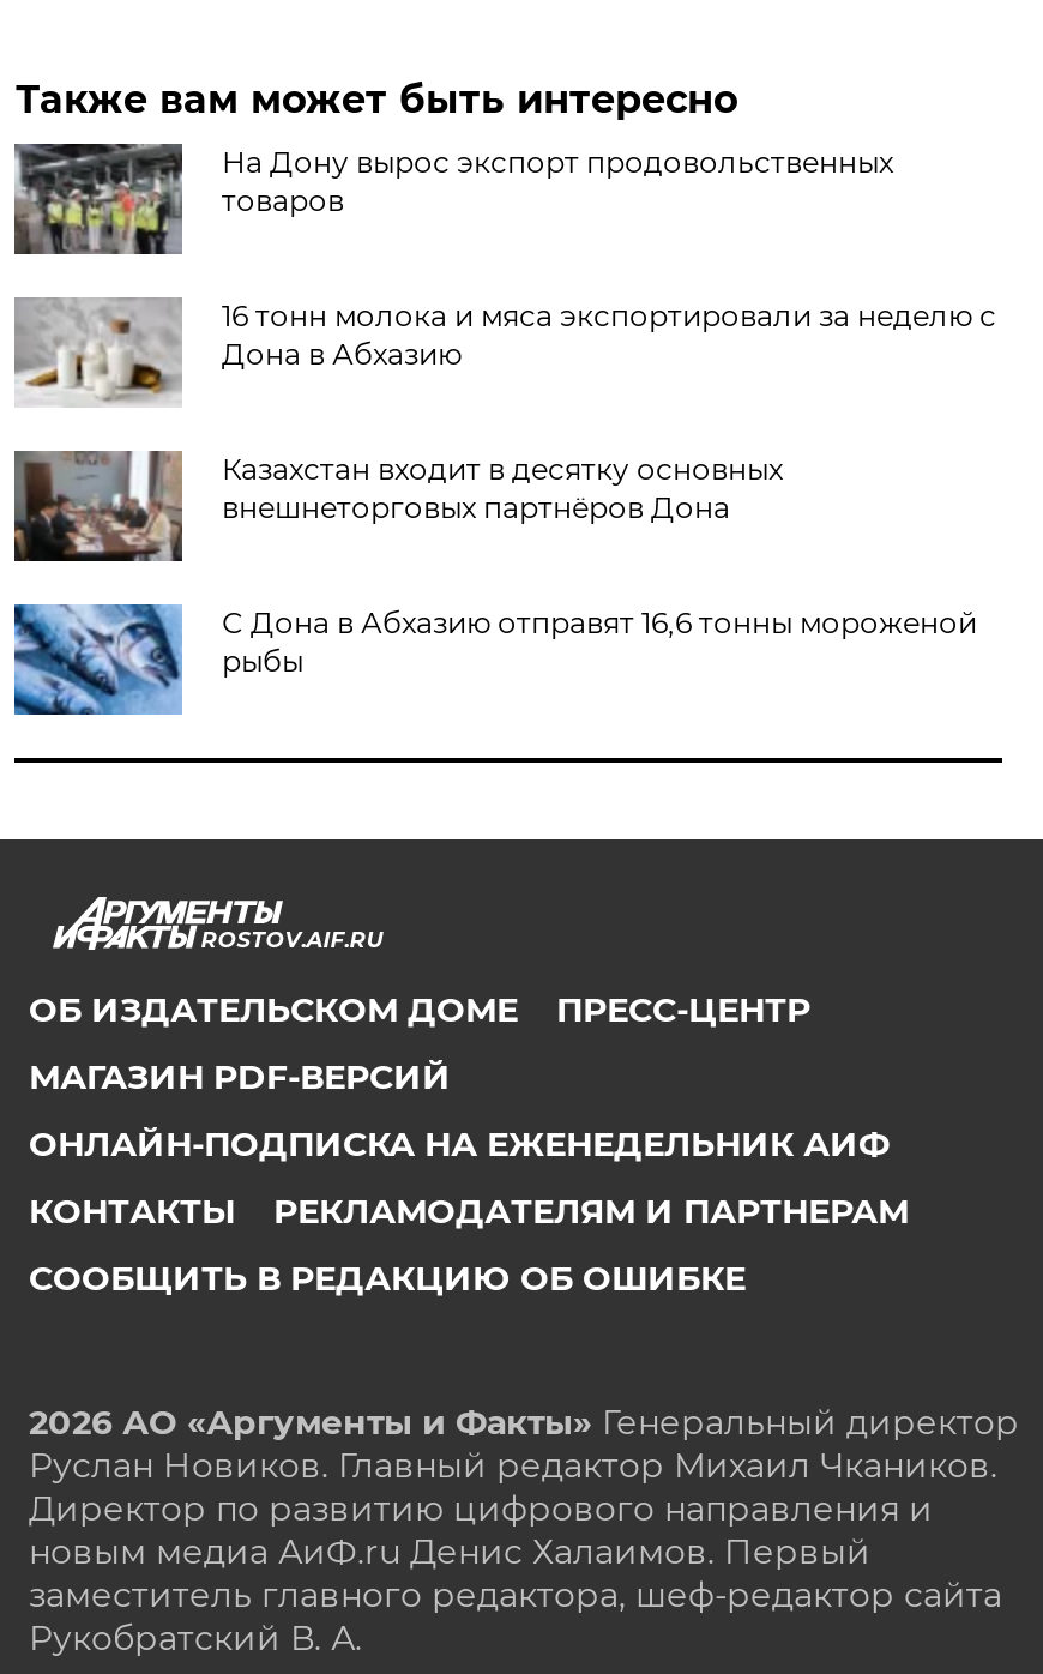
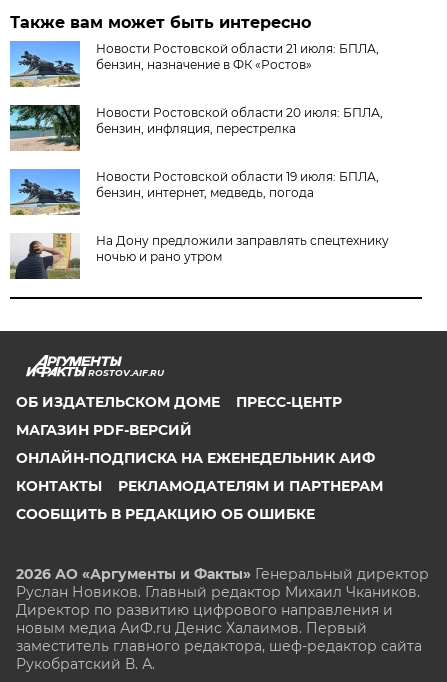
- [image]
- На Дону вырос экспорт продовольственных
- товаров
+ [image]
+ Новости Ростовской области 21 июля: БПЛА,
+ бензин, назначение в ФК «Ростов»

- [image]
- 16 тонн молока и мяса экспортировали за неделю с
- Дона в Абхазию
+ [image]
+ Новости Ростовской области 20 июля: БПЛА,
+ бензин, инфляция, перестрелка

- [image]
- Казахстан входит в десятку основных
- внешнеторговых партнёров Дона
+ [image]
+ Новости Ростовской области 19 июля: БПЛА,
+ бензин, интернет, медведь, погода

- [image]
- С Дона в Абхазию отправят 16,6 тонны мороженой
- рыбы
+ [image]
+ На Дону предложили заправлять спецтехнику
+ ночью и рано утром
